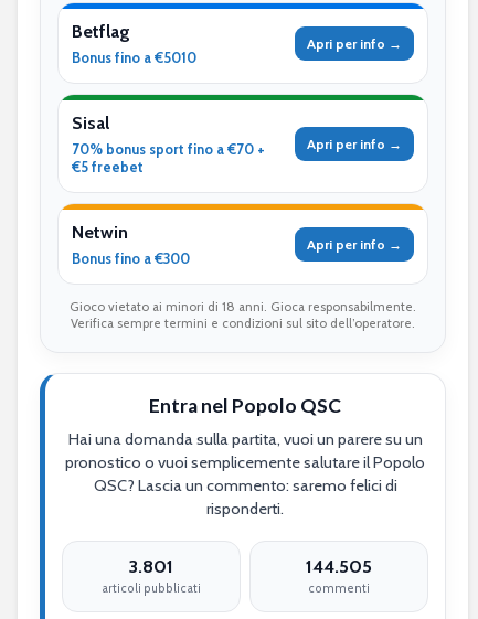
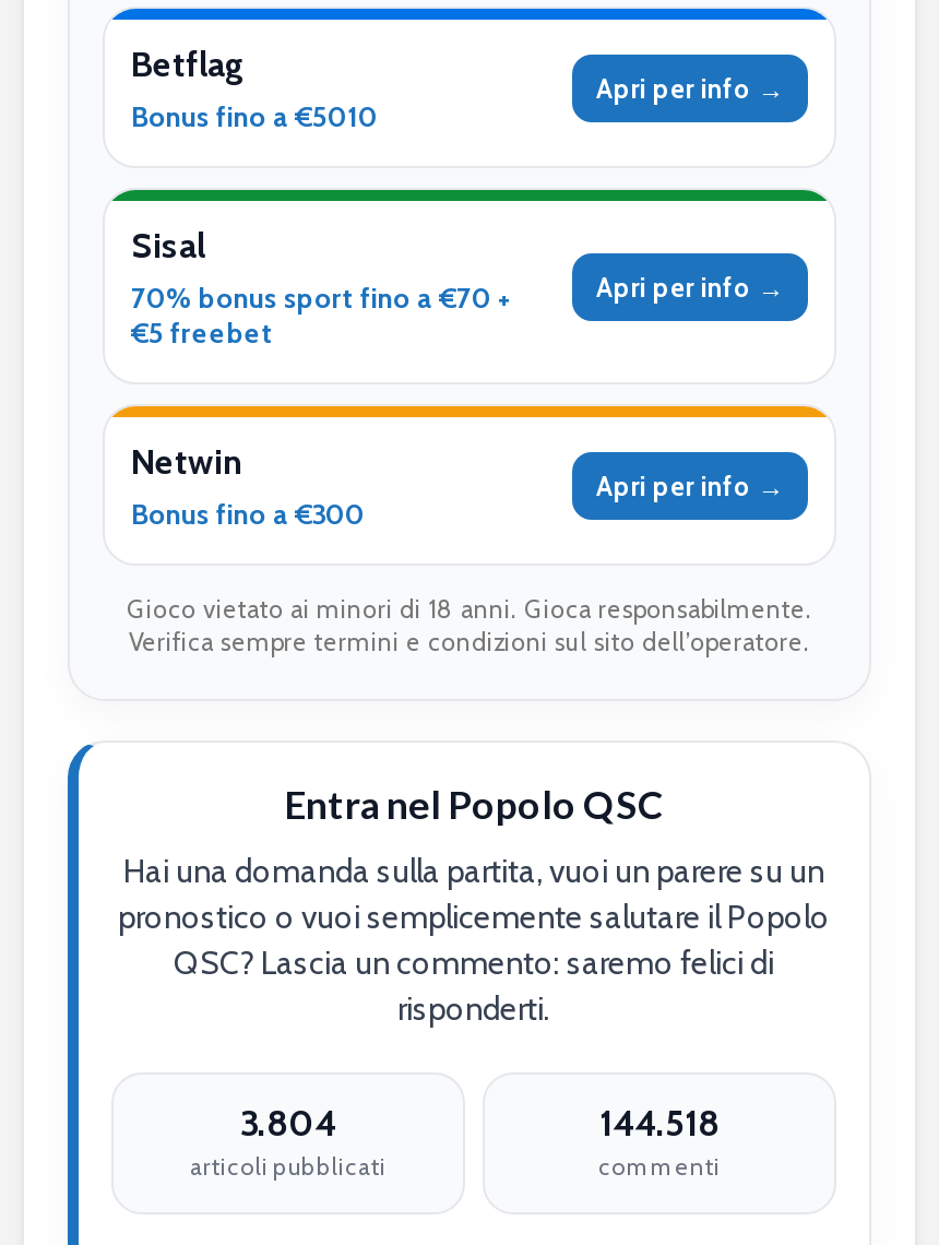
- 3.801
+ 3.804

- 144.505
+ 144.518
